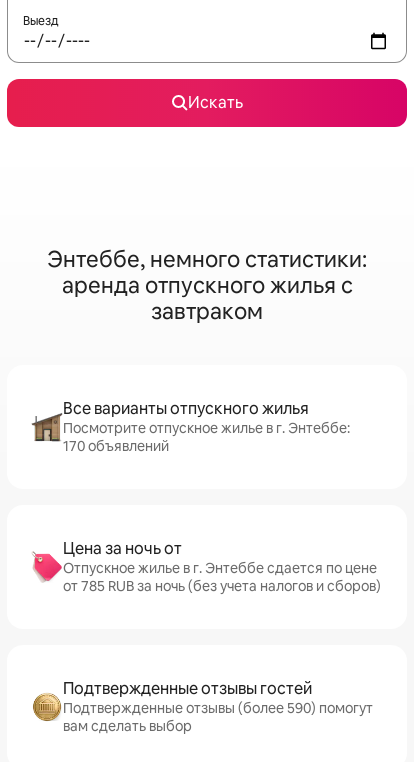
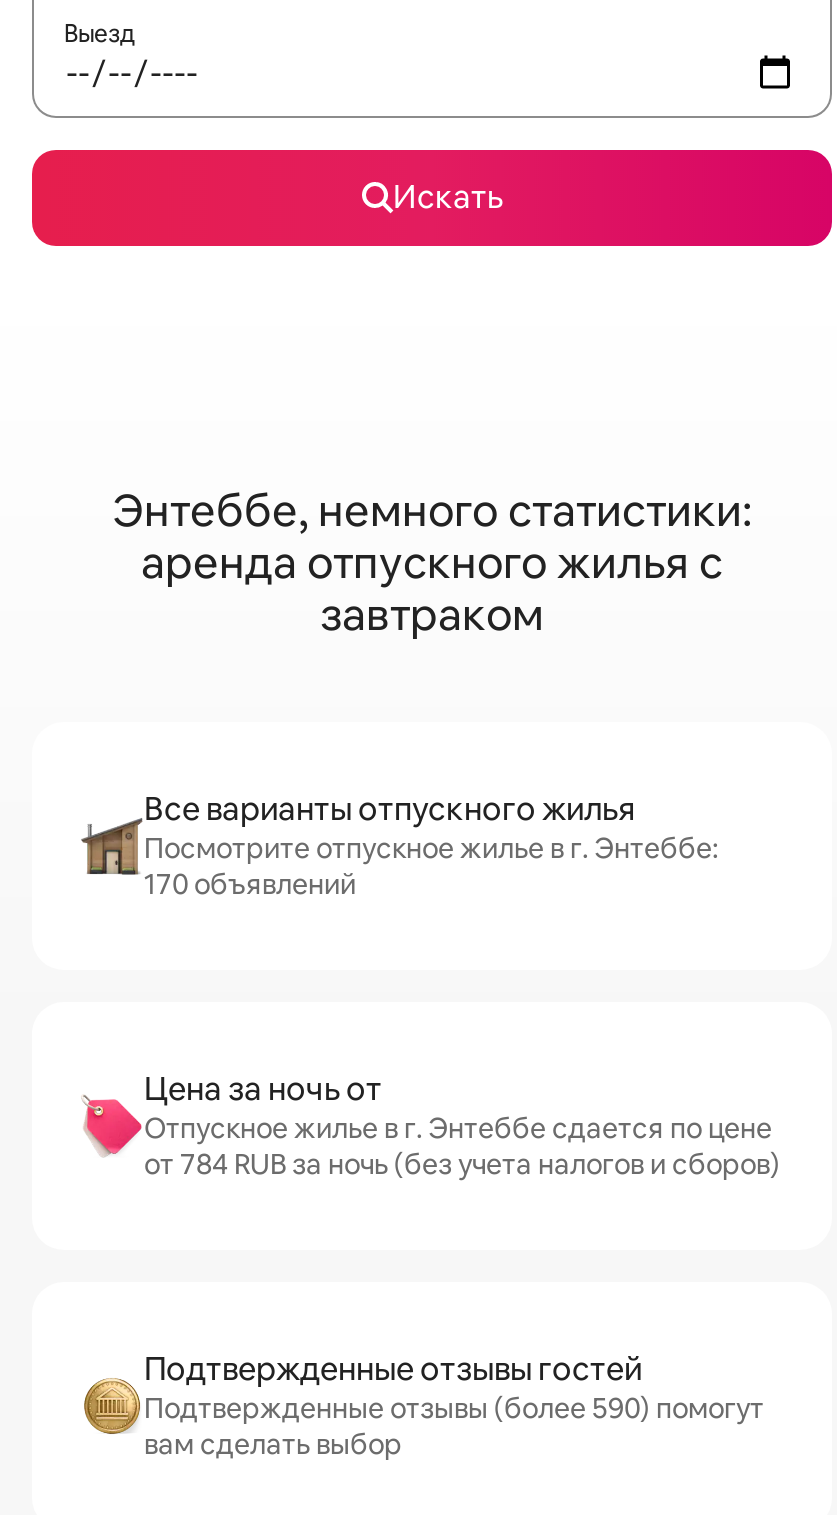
- от 785 RUB за ночь (без учета налогов и сборов)
+ от 784 RUB за ночь (без учета налогов и сборов)
